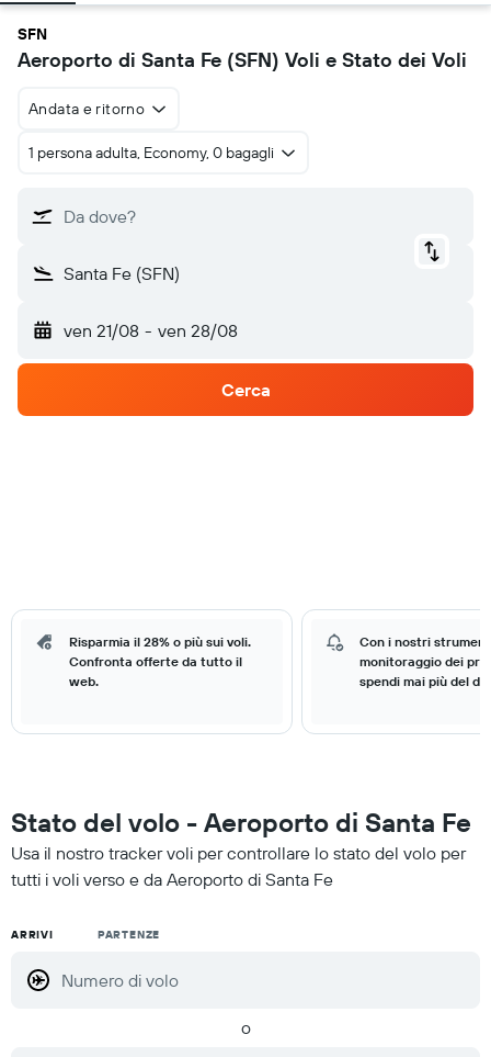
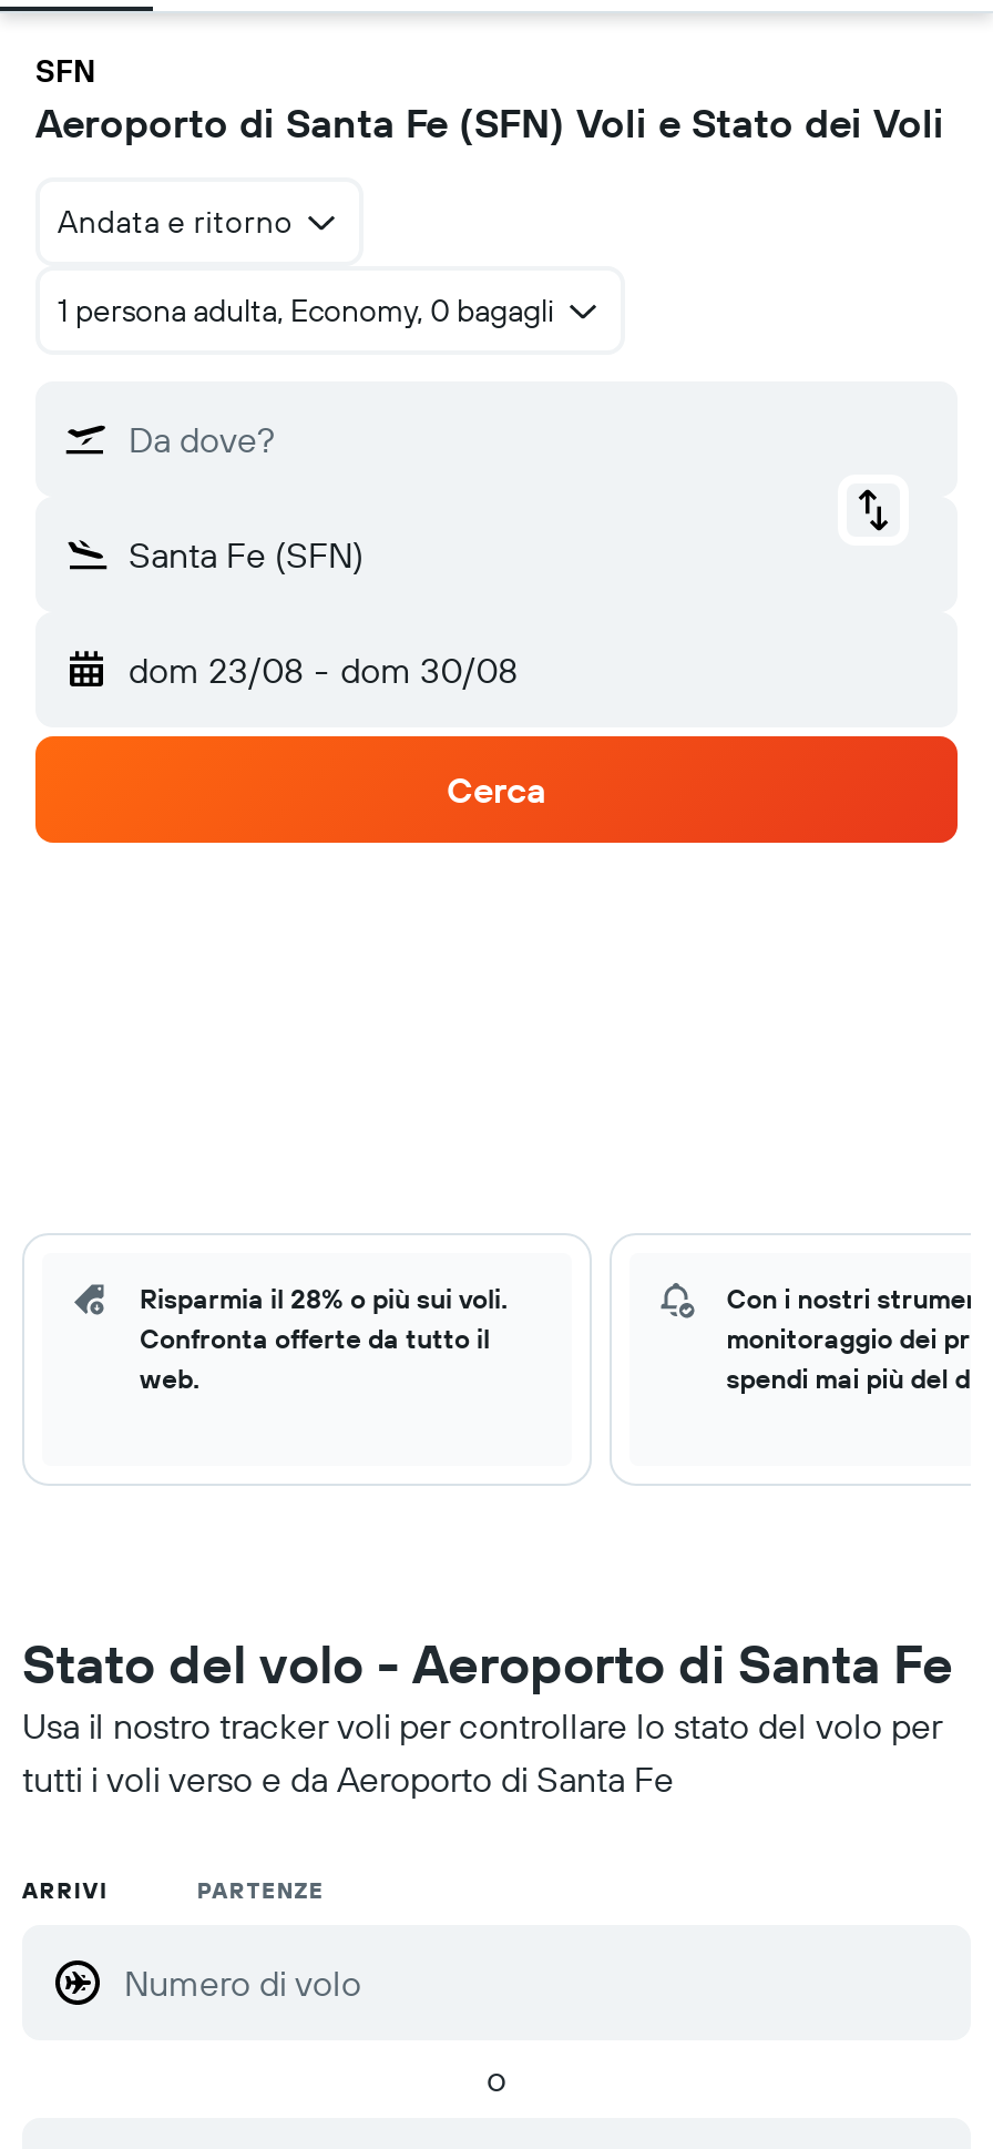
- ven 21/08 - ven 28/08
+ dom 23/08 - dom 30/08
